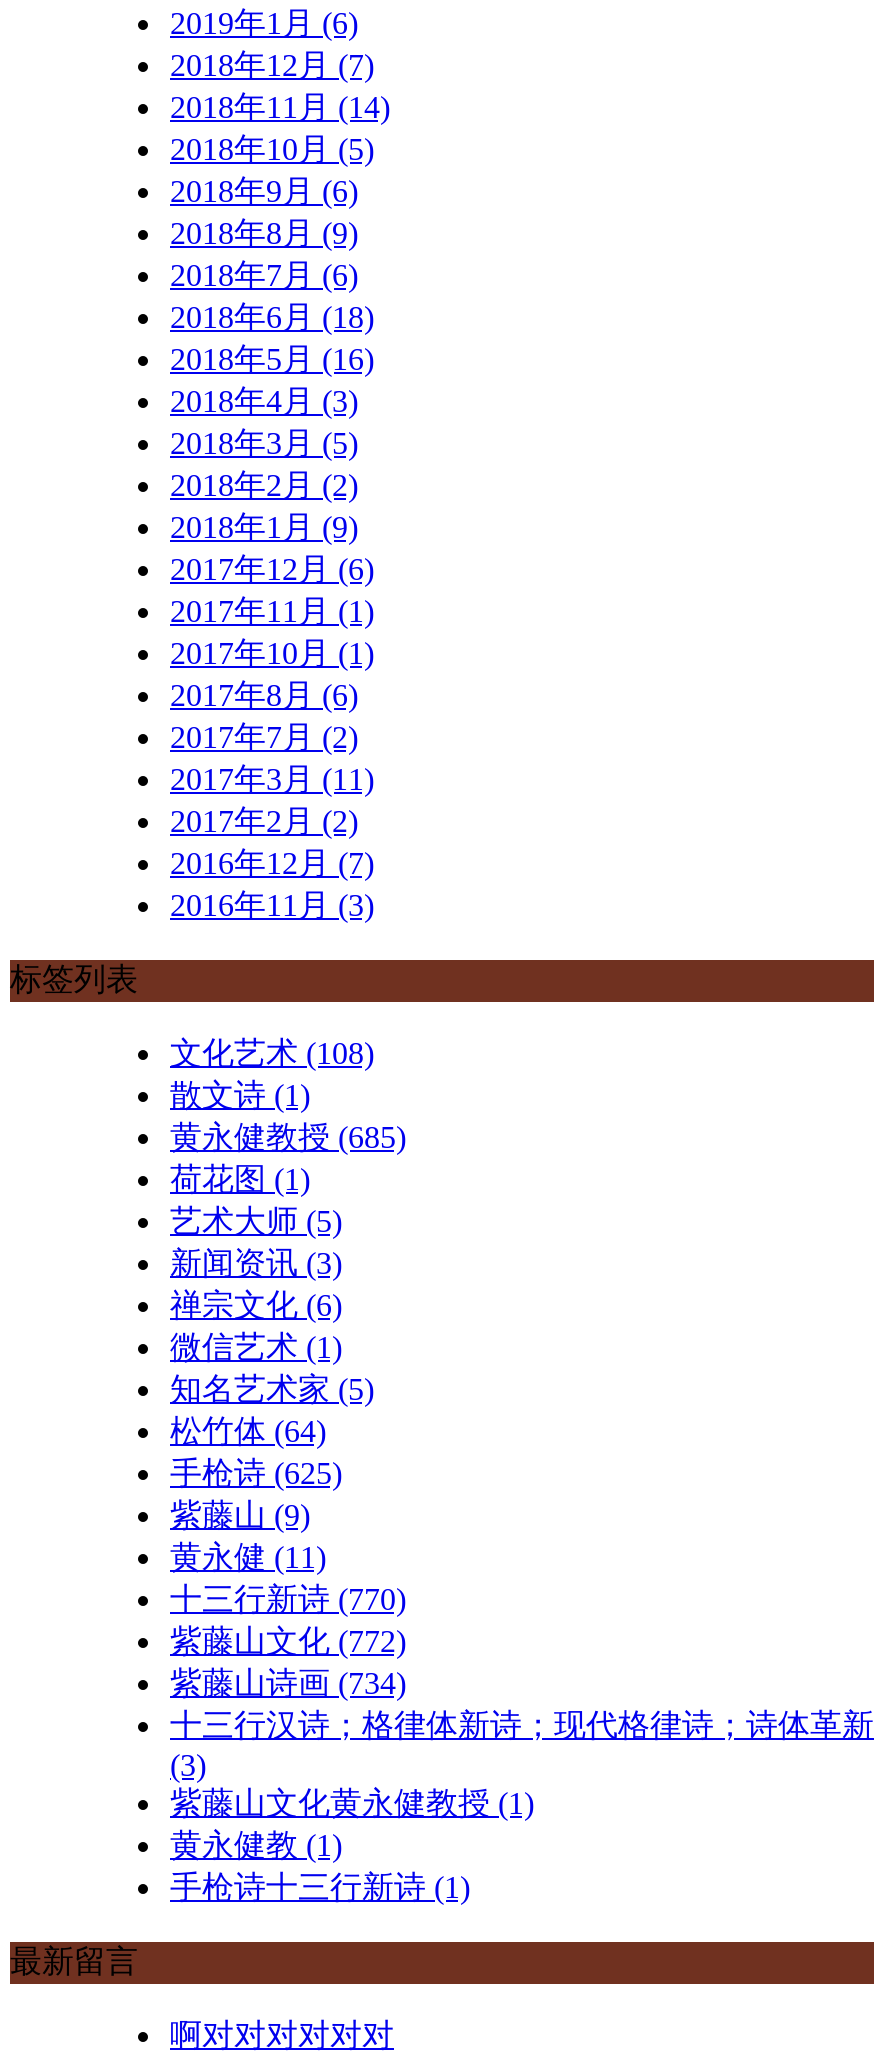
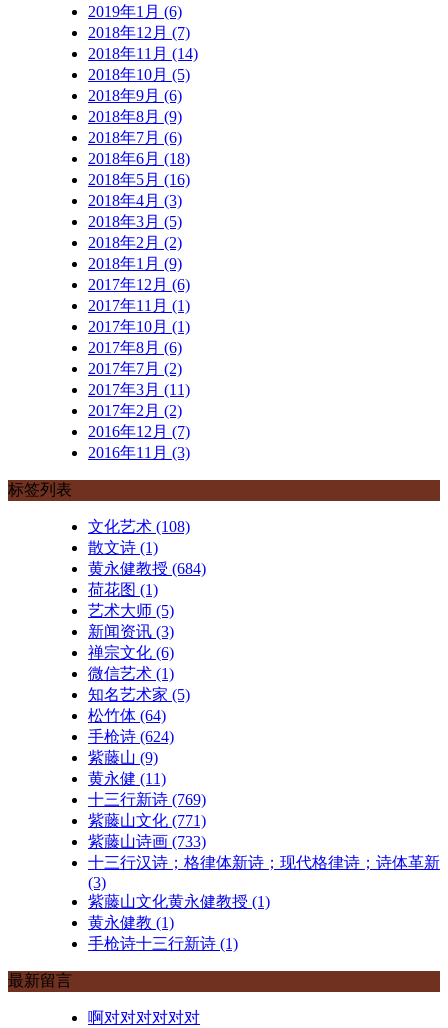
- 黄永健教授(685)
+ 黄永健教授(684)

- 手枪诗(625)
+ 手枪诗(624)

- 十三行新诗(770)
+ 十三行新诗(769)

- 紫藤山文化(772)
+ 紫藤山文化(771)

- 紫藤山诗画(734)
+ 紫藤山诗画(733)
